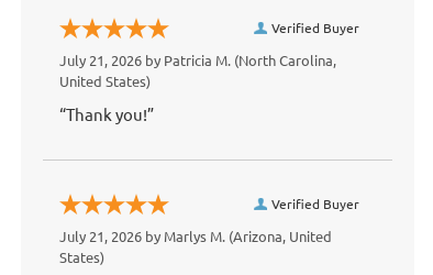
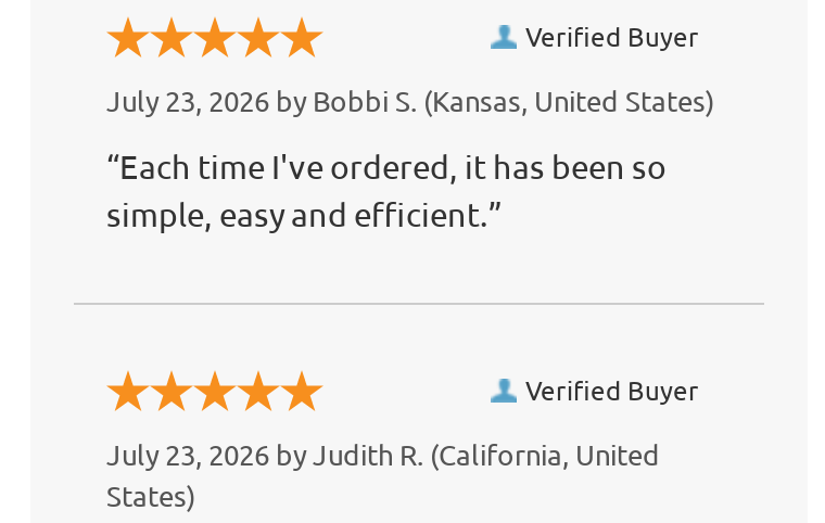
- July 21, 2026 by Patricia M. (North Carolina,
- United States)
+ July 23, 2026 by Bobbi S. (Kansas, United States)

- “Thank you!”
+ “Each time I've ordered, it has been so
+ simple, easy and efficient.”

- July 21, 2026 by Marlys M. (Arizona, United
+ July 23, 2026 by Judith R. (California, United
